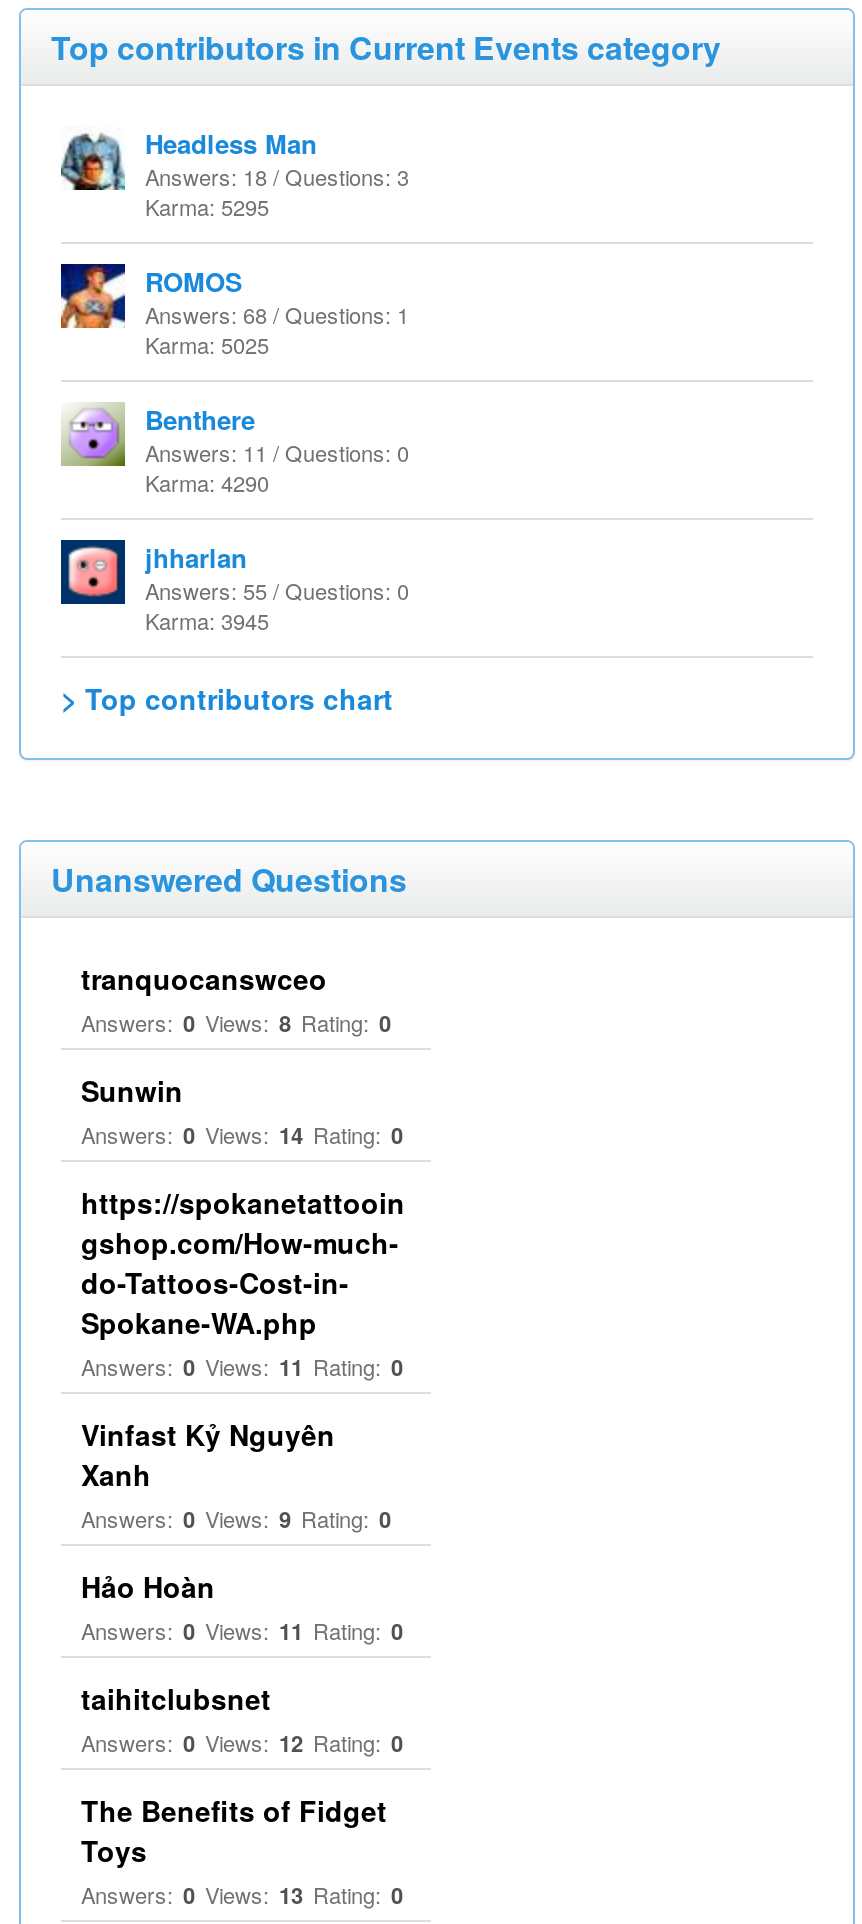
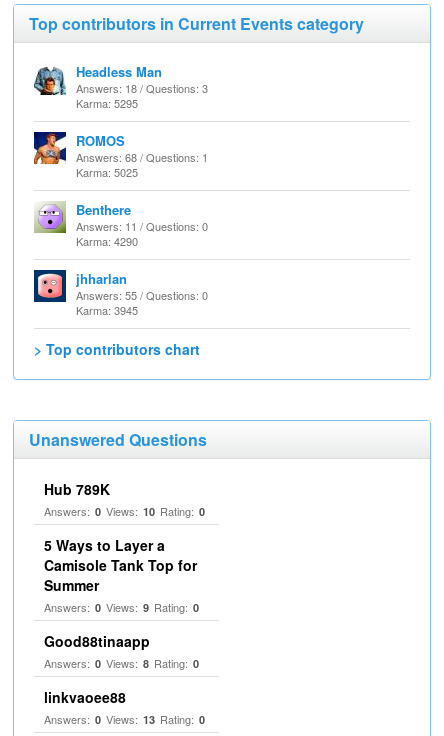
- tranquocanswceo
- Sunwin
- Answers: 0 Views: 14 Rating: 0
- https://spokanetattooin
- gshop.com/How-much-
- do-Tattoos-Cost-in-
- Spokane-WA.php
- Answers: 0 Views: 11 Rating: 0
- Vinfast Kỷ Nguyên
- Xanh
+ Hub 789K
+ Answers: 0 Views: 10 Rating: 0
+ 5 Ways to Layer a
+ Camisole Tank Top for
+ Summer

moved down: Answers: 0 Views: 8 Rating: 0

- Hảo Hoàn
- Answers: 0 Views: 11 Rating: 0
- taihitclubsnet
- Answers: 0 Views: 12 Rating: 0
- The Benefits of Fidget
- Toys
+ Good88tinaapp
+ linkvaoee88
